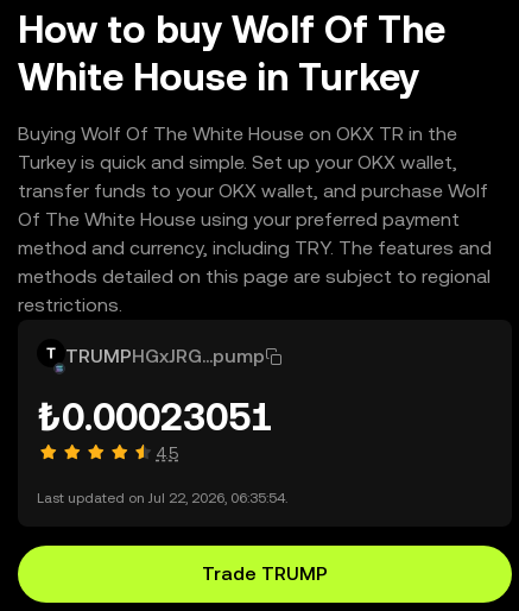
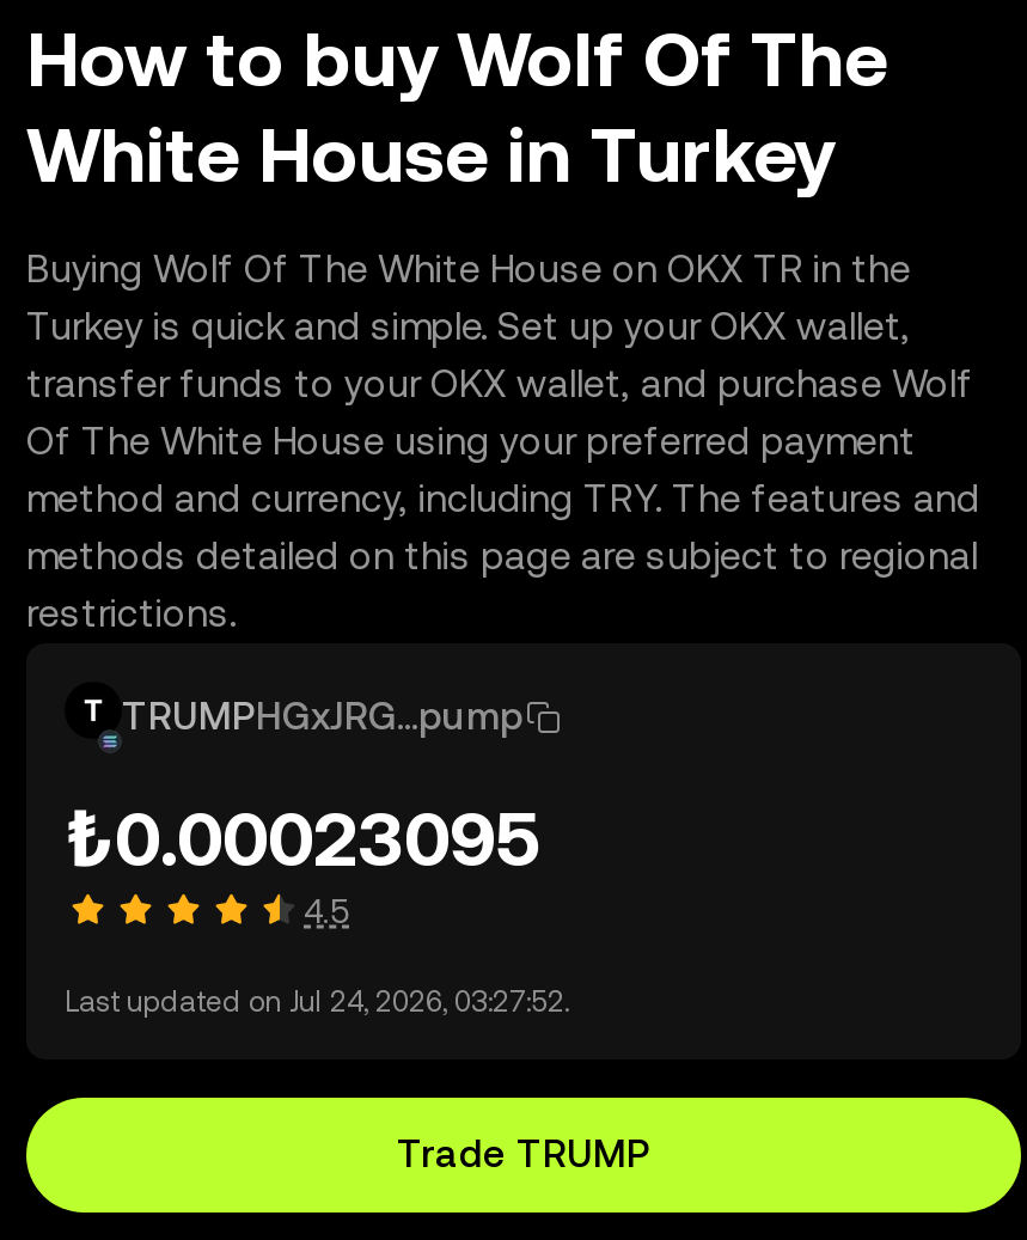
- ₺0.00023051
+ ₺0.00023095

- Last updated on Jul 22, 2026, 06:35:54.
+ Last updated on Jul 24, 2026, 03:27:52.
